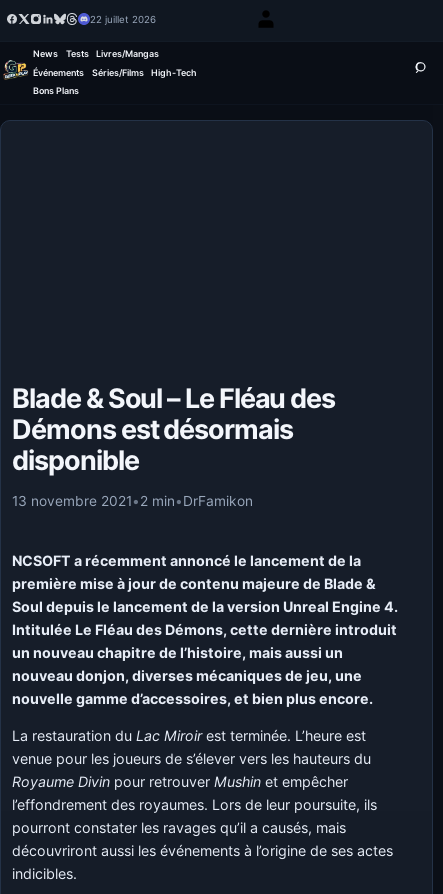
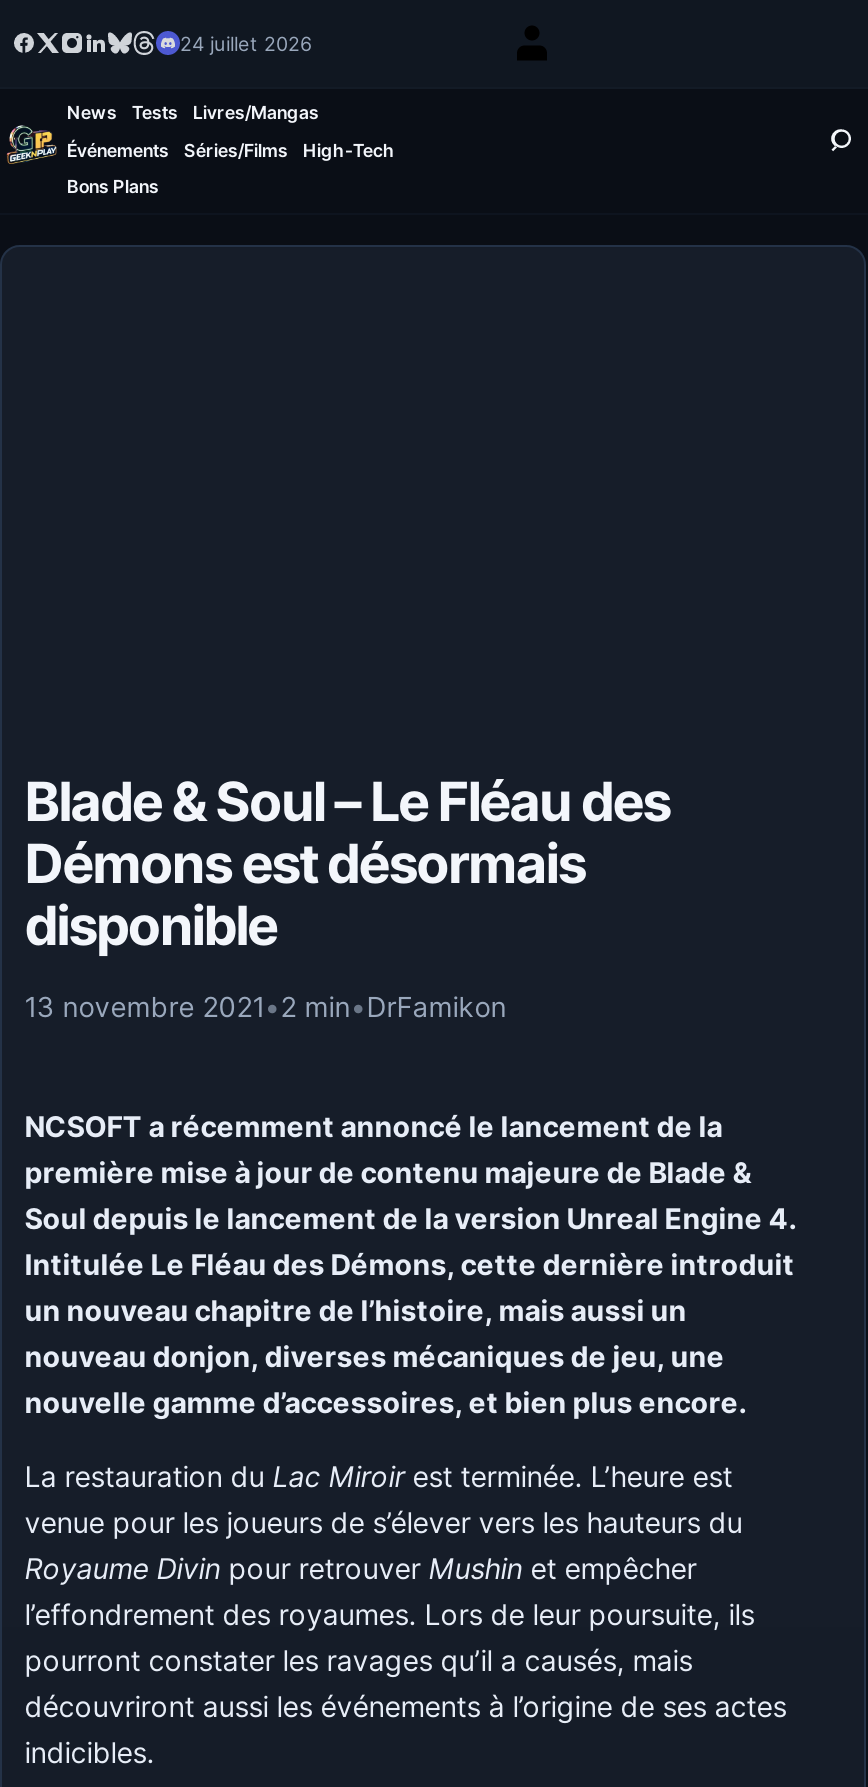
- 22 juillet 2026
+ 24 juillet 2026
